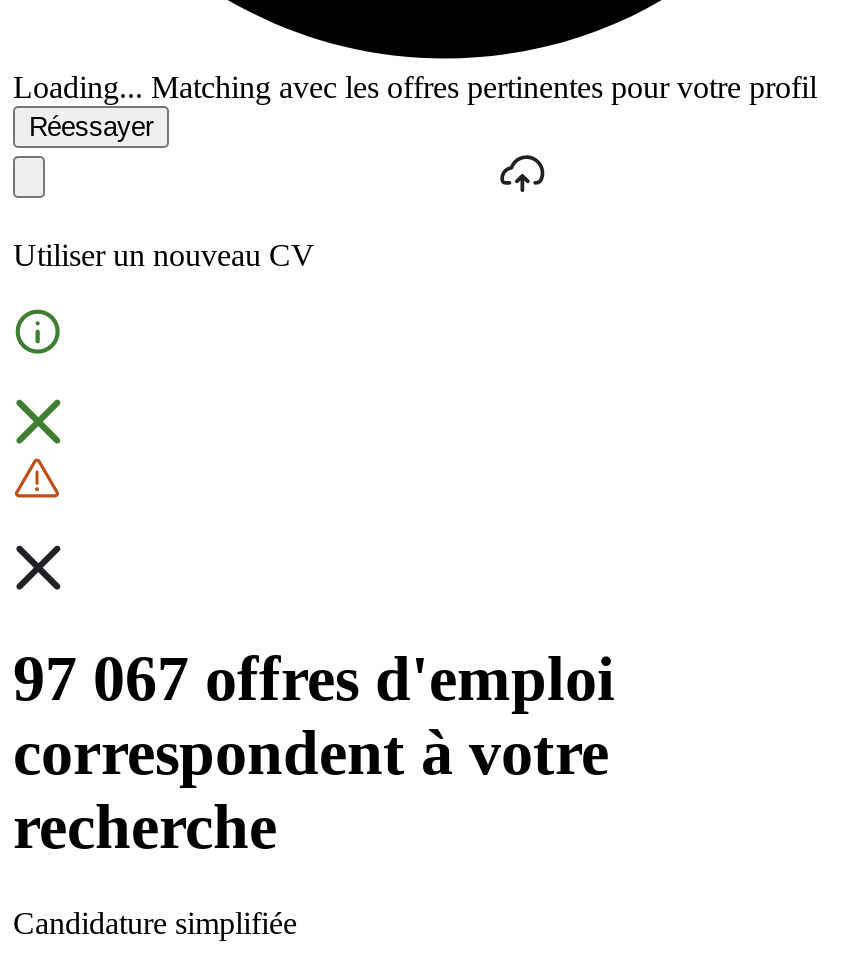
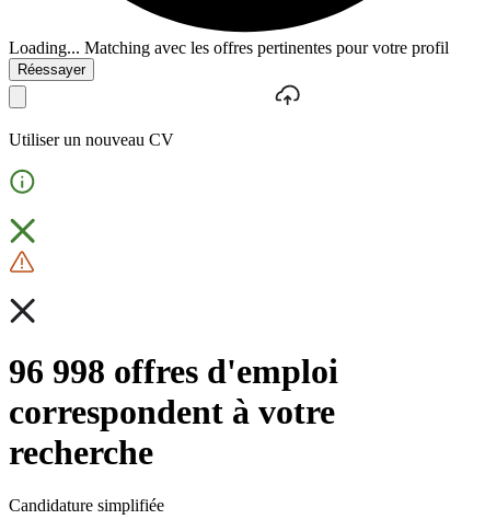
- 97 067 offres d'emploi
+ 96 998 offres d'emploi
